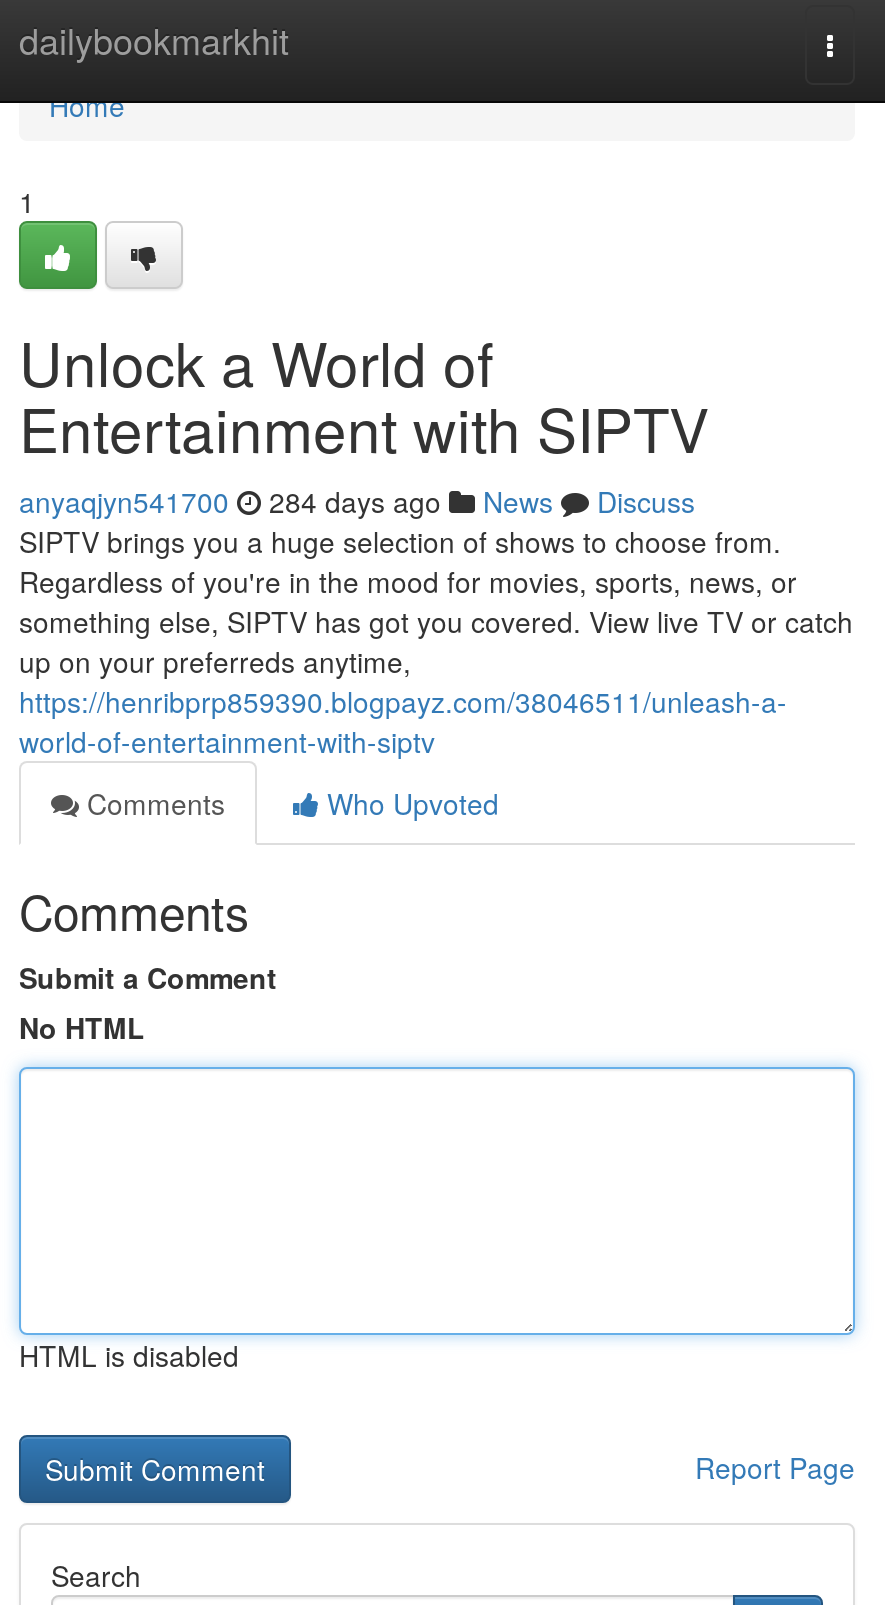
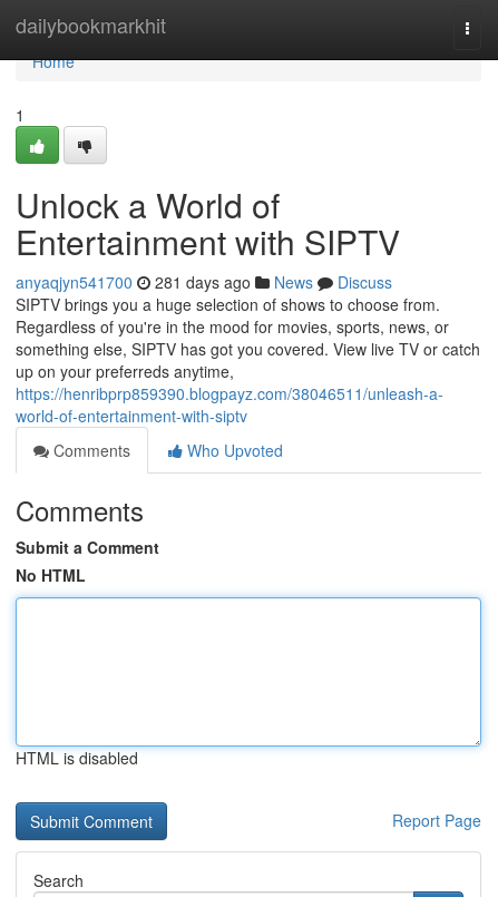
- anyaqjyn541700 284 days ago News Discuss
+ anyaqjyn541700 281 days ago News Discuss
